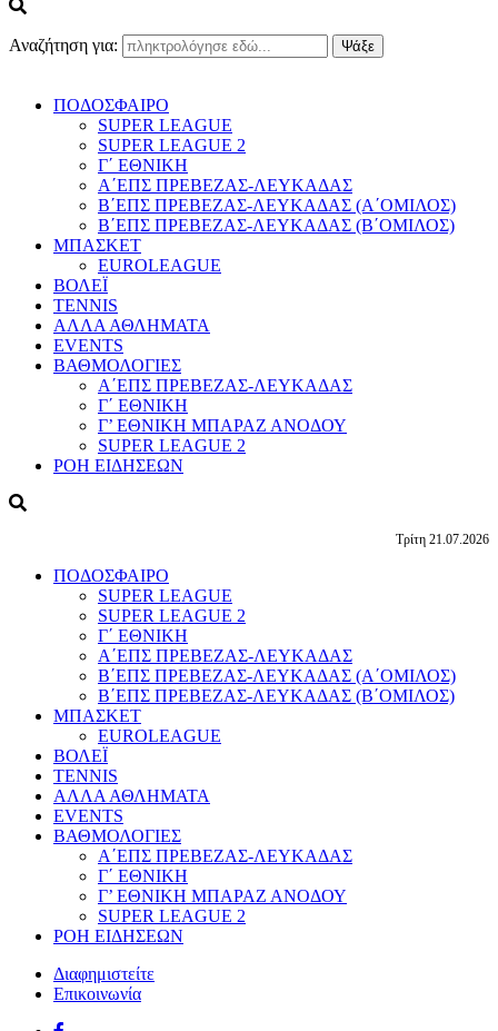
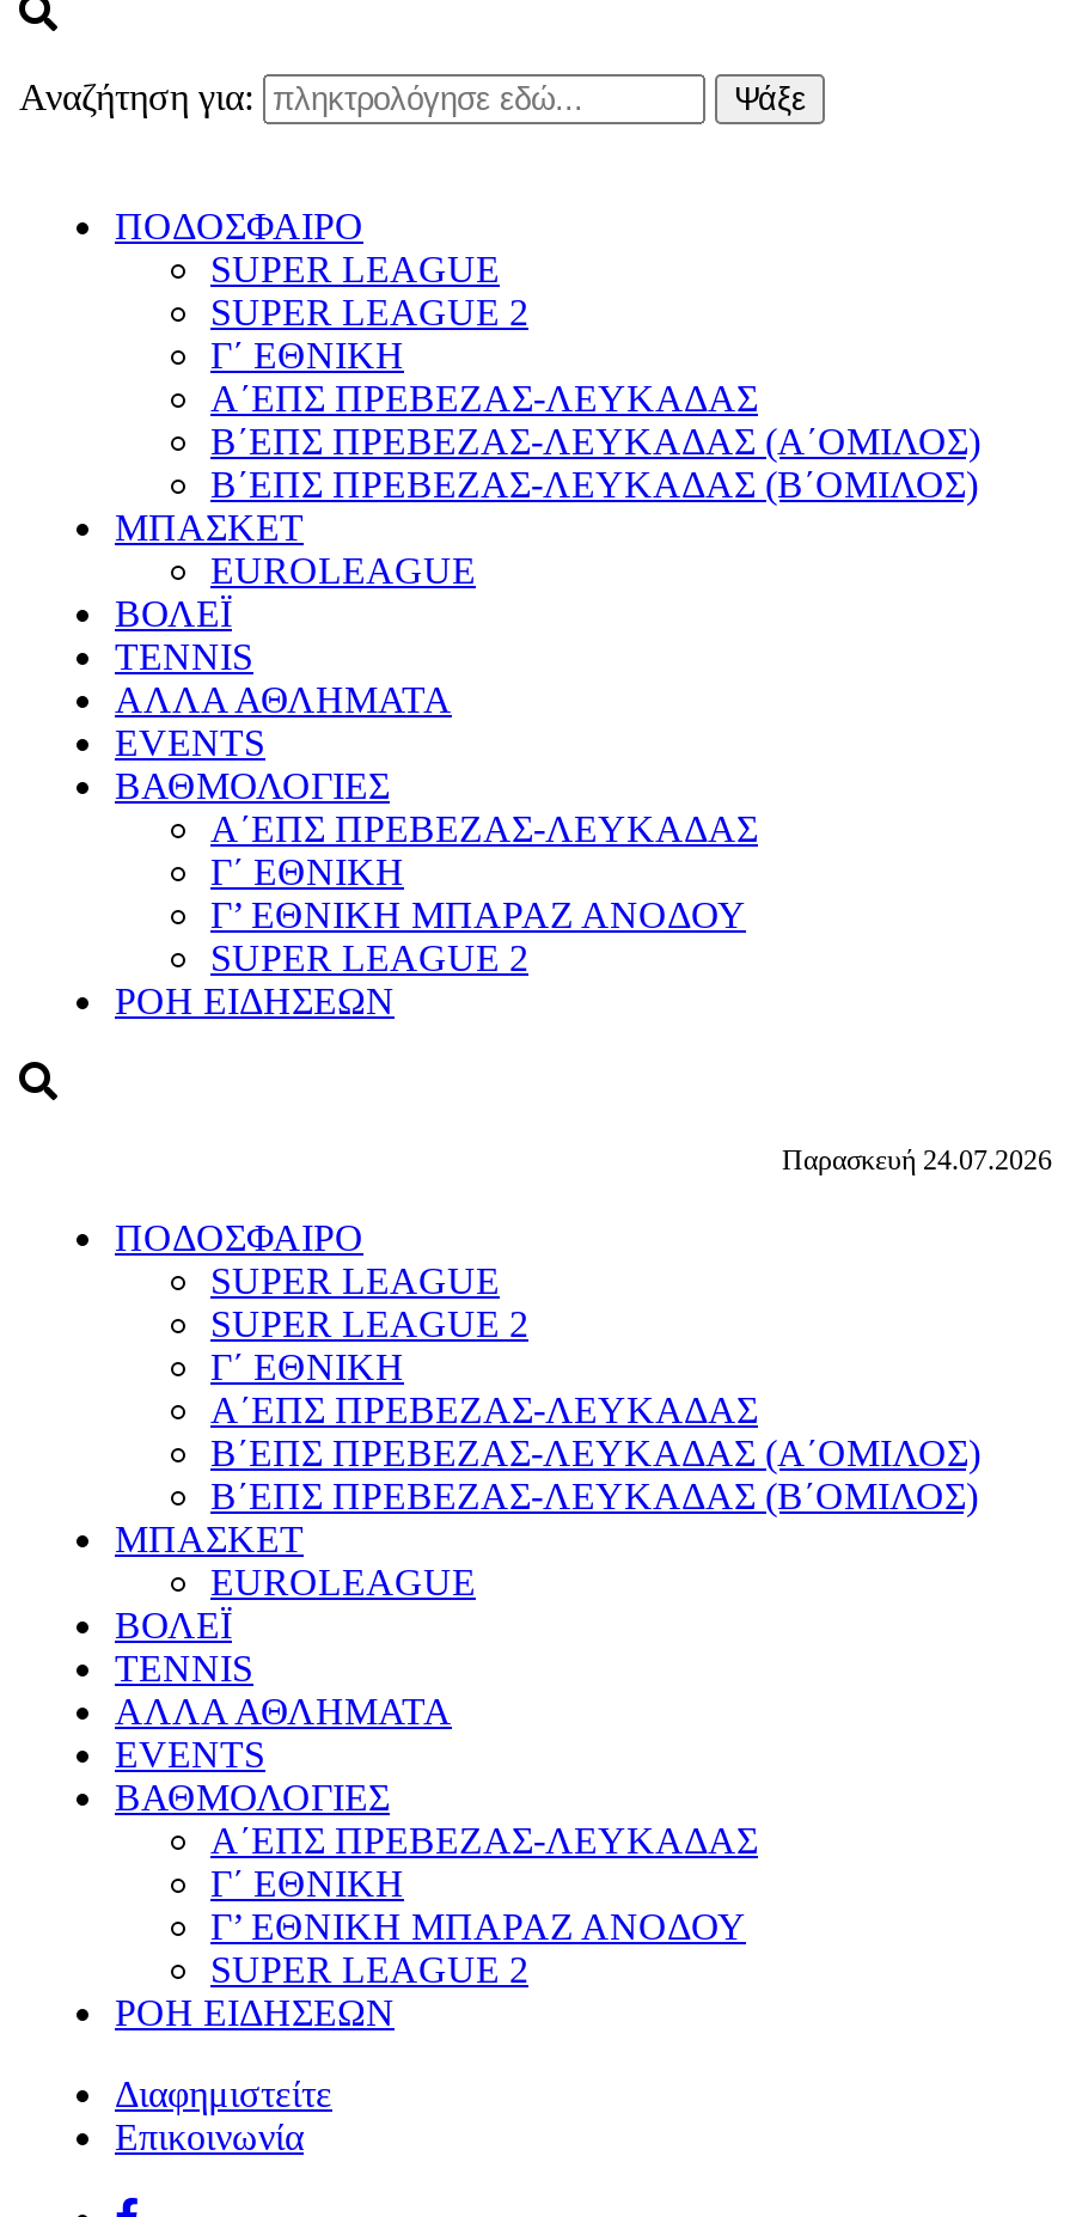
- Τρίτη 21.07.2026
+ Παρασκευή 24.07.2026
